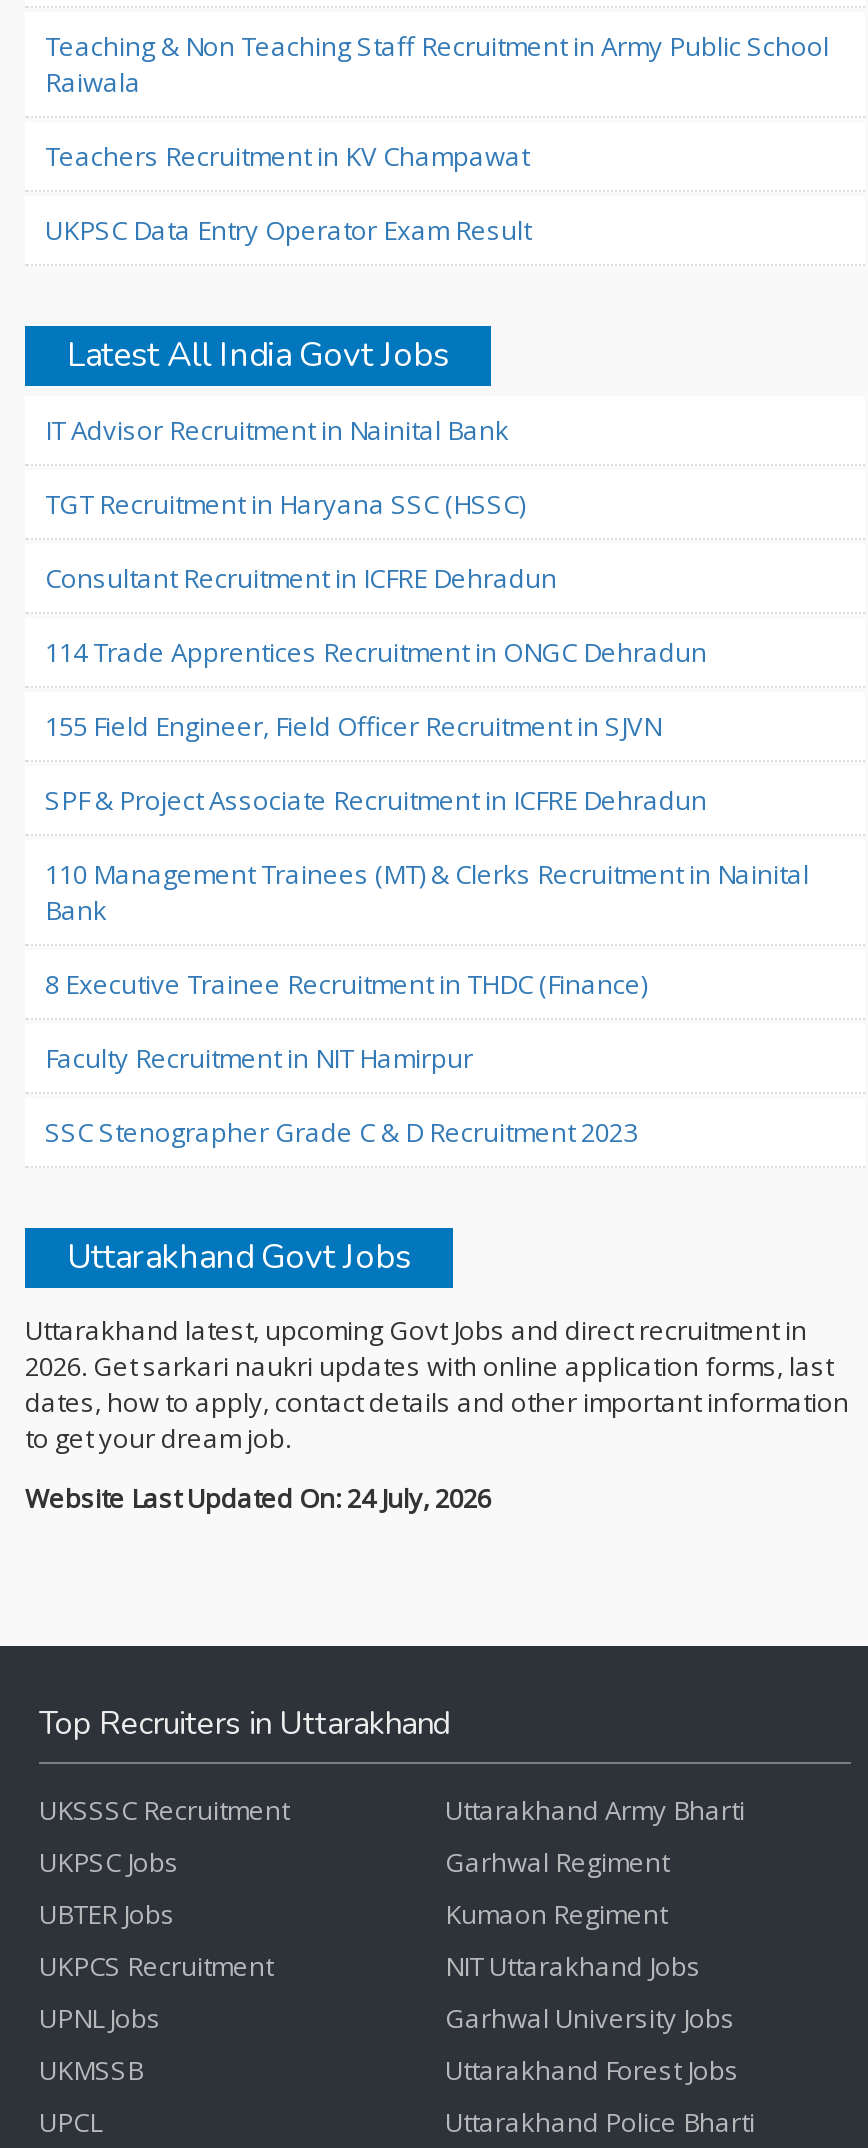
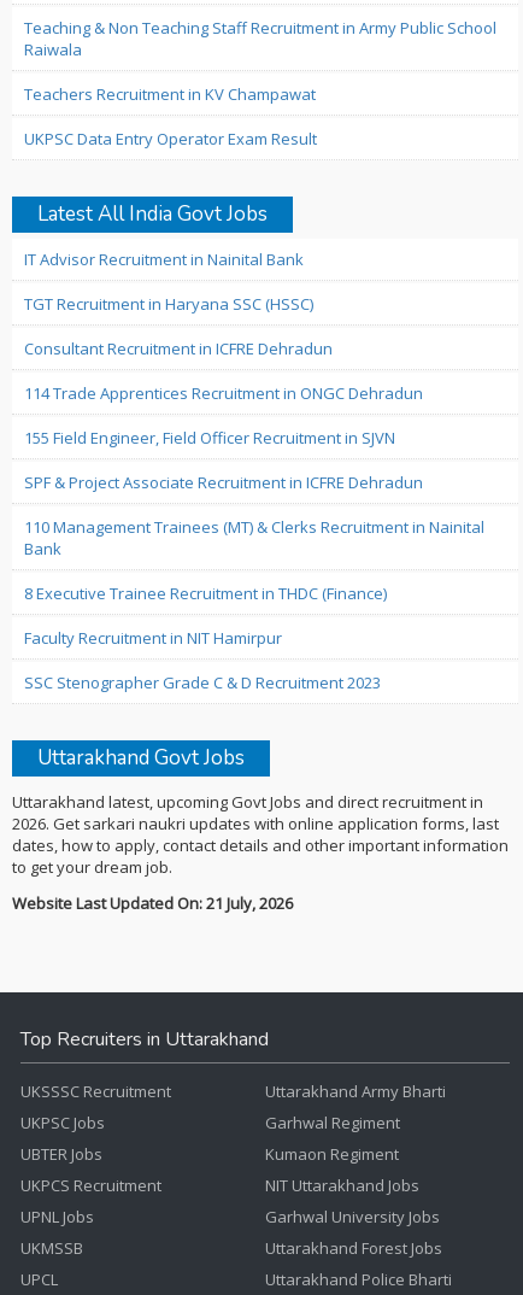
- Website Last Updated On: 24 July, 2026
+ Website Last Updated On: 21 July, 2026
